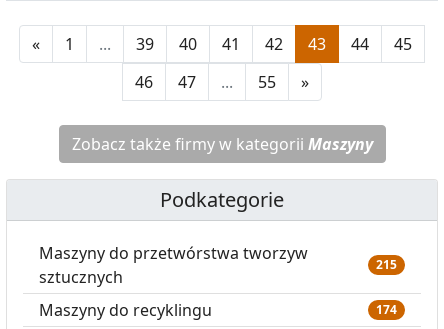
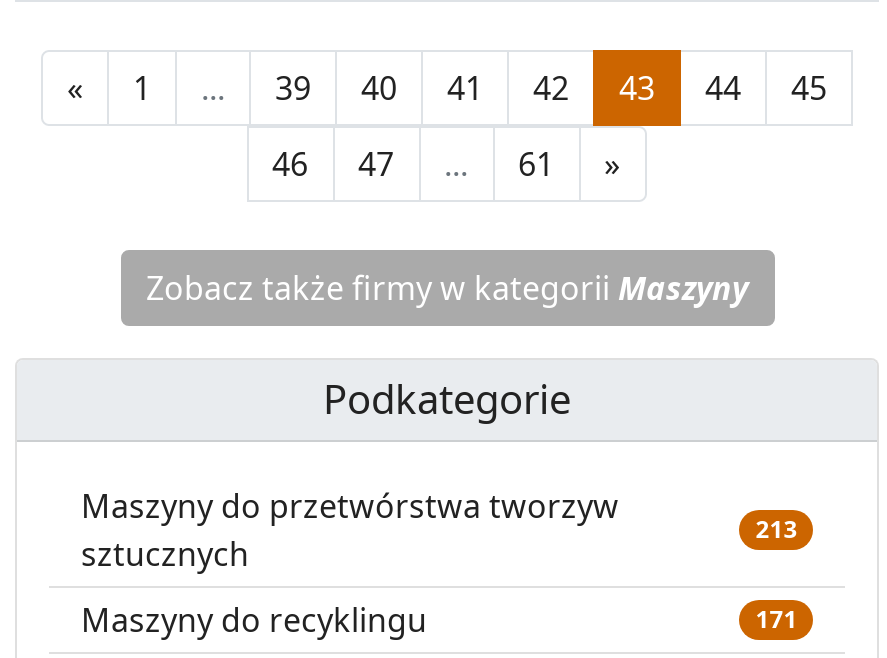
- 55
+ 61

- 215
+ 213

- 174
+ 171
